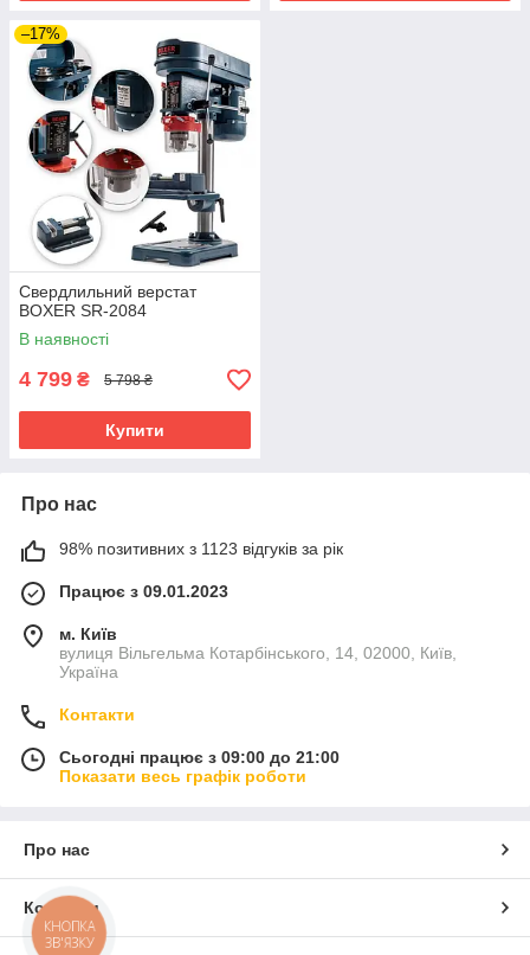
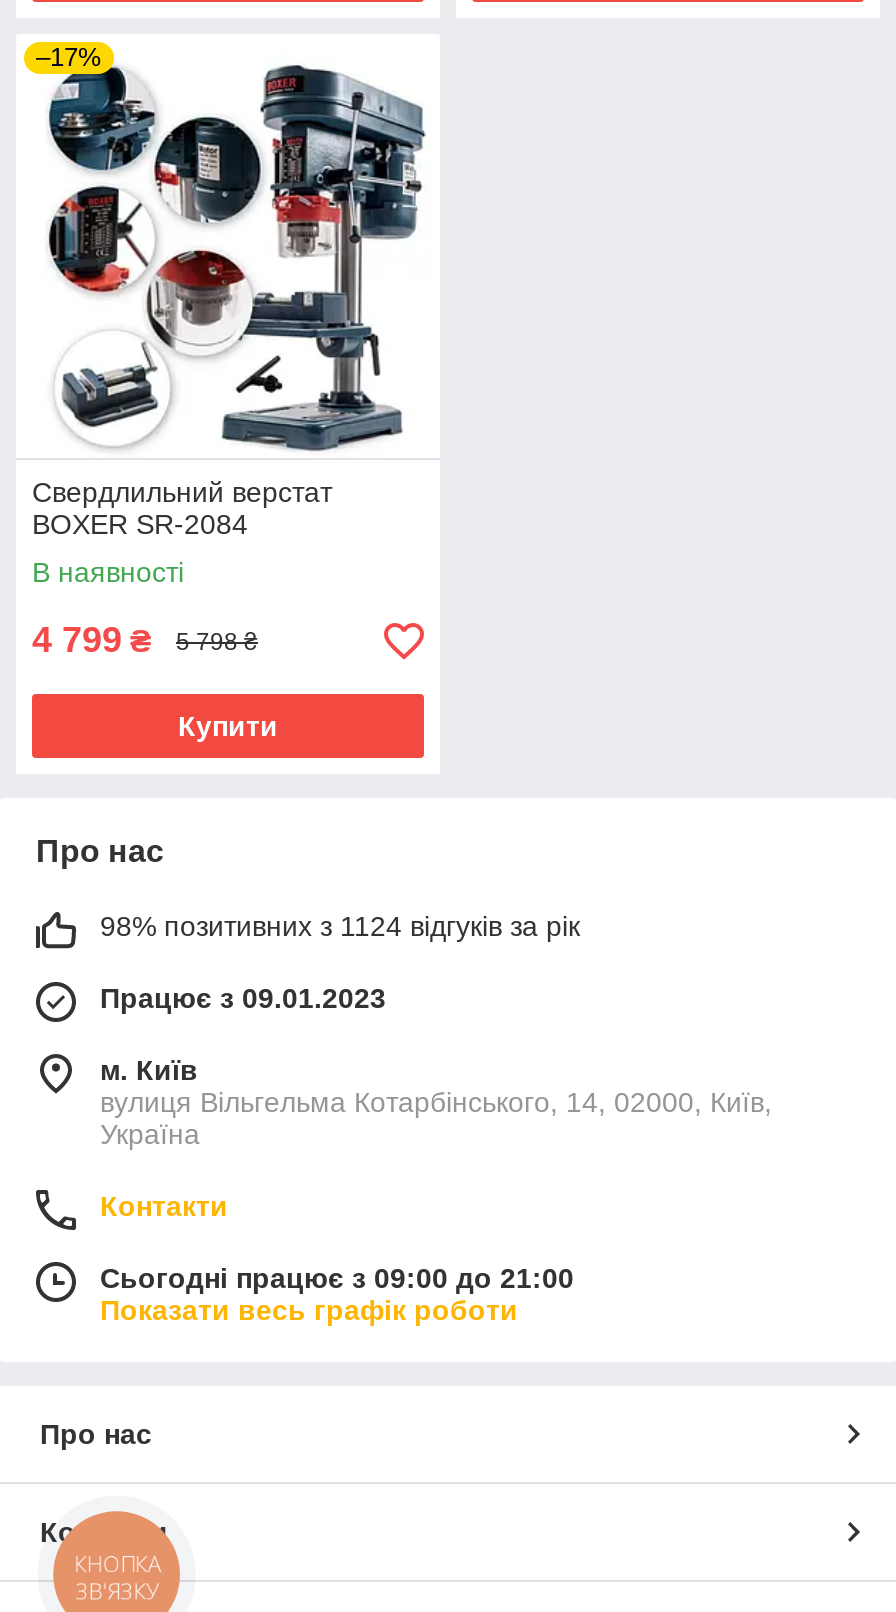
- 98% позитивних з 1123 відгуків за рік
+ 98% позитивних з 1124 відгуків за рік
